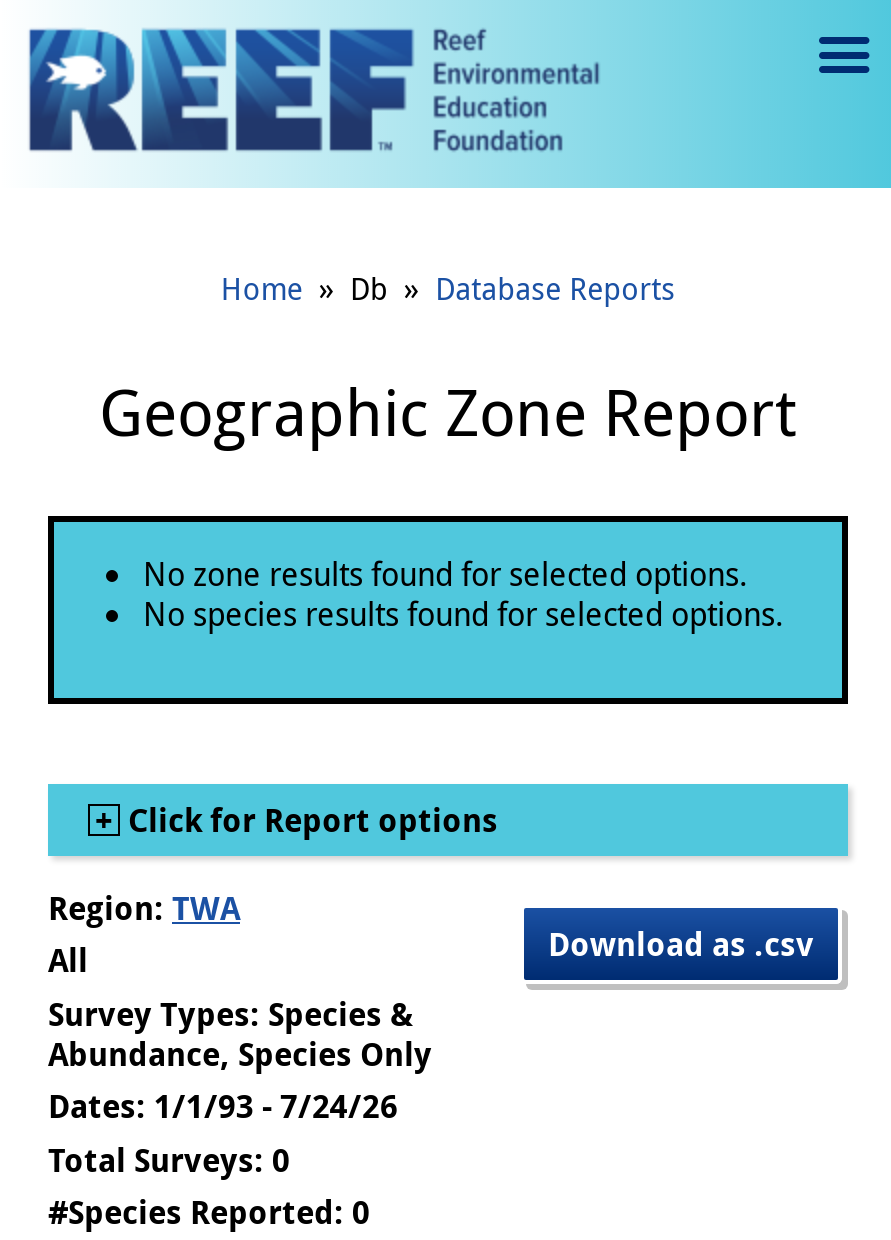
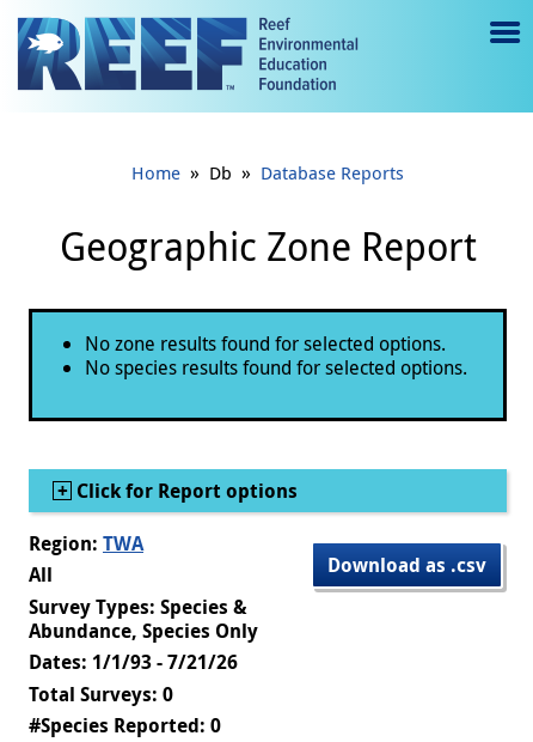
- Dates: 1/1/93 - 7/24/26
+ Dates: 1/1/93 - 7/21/26
